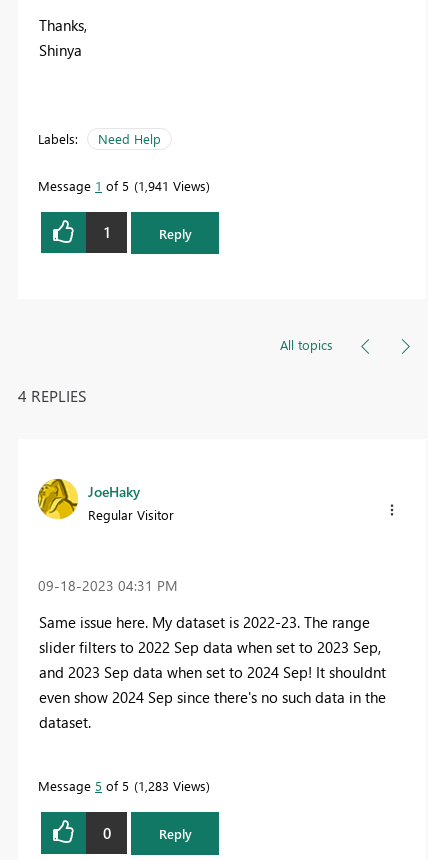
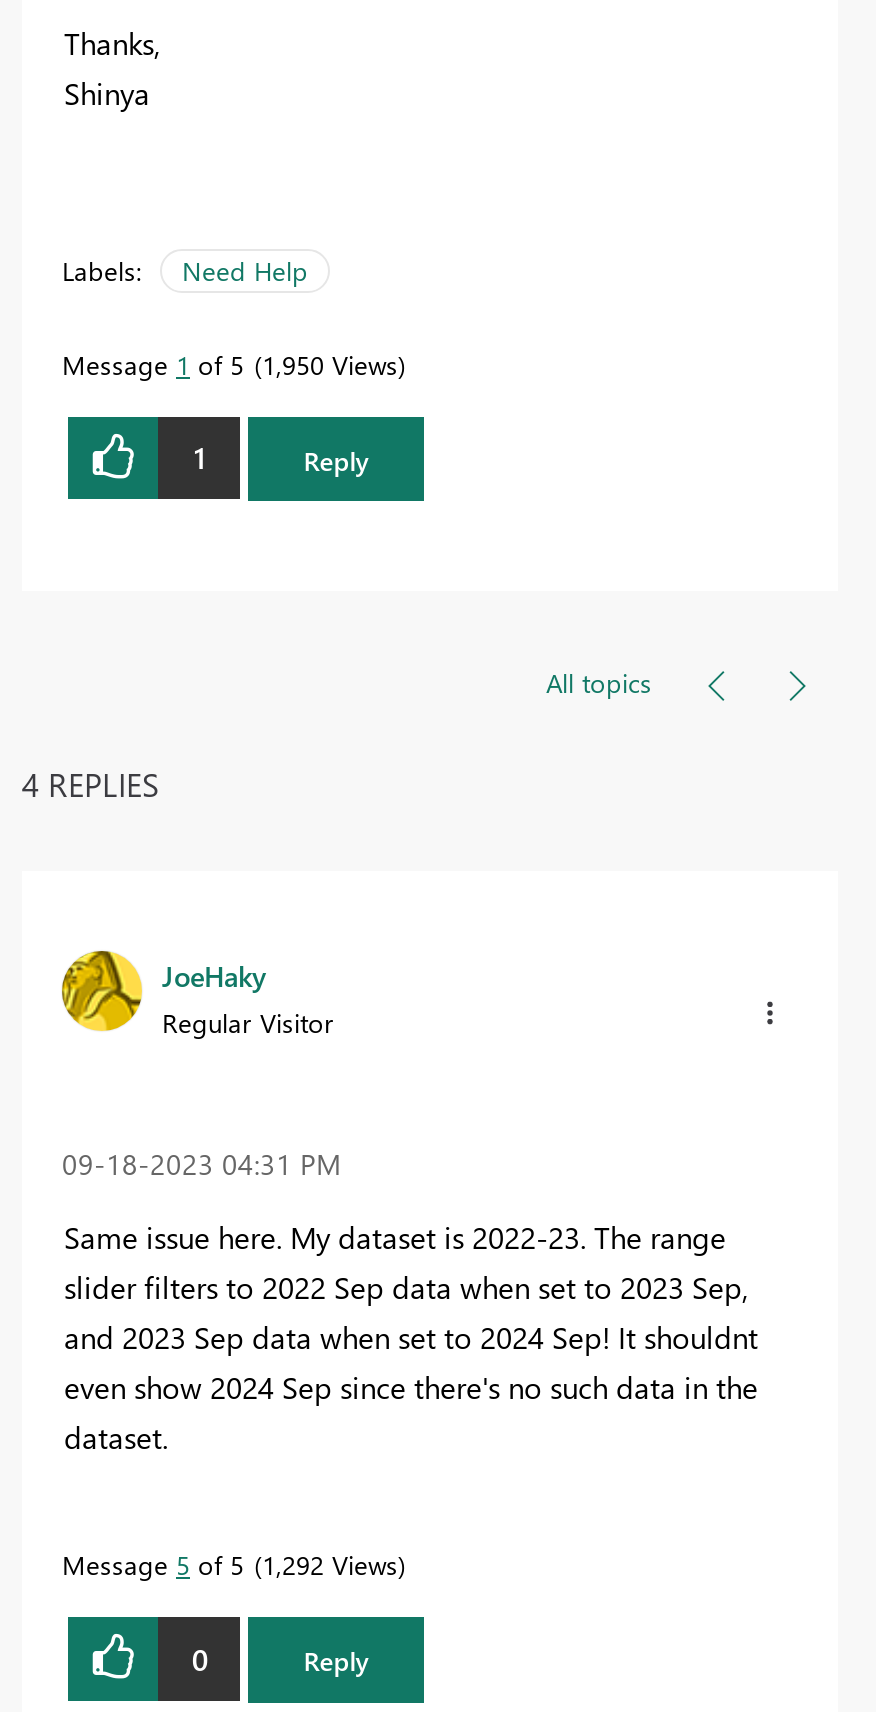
- Message 1 of 5 1,941 Views
+ Message 1 of 5 1,950 Views

- Message 5 of 5 1,283 Views
+ Message 5 of 5 1,292 Views
